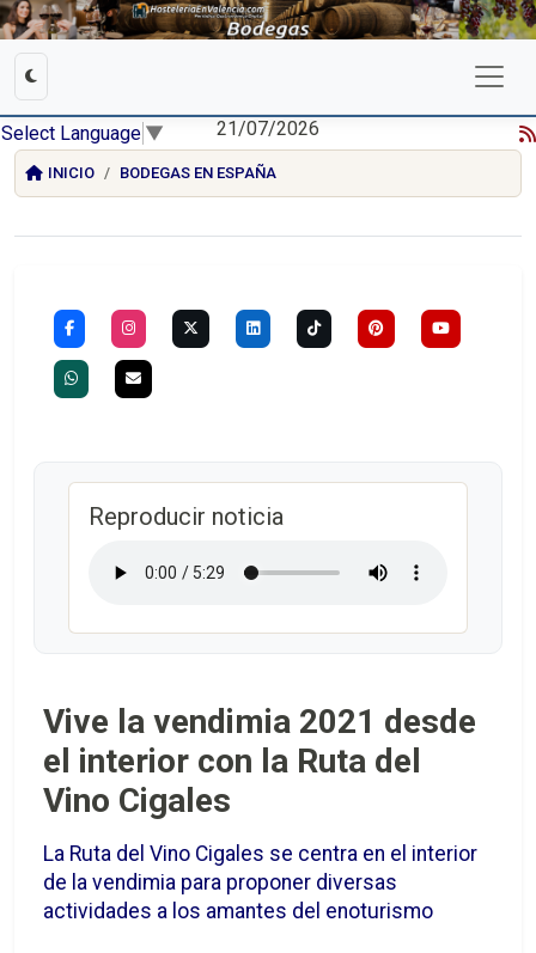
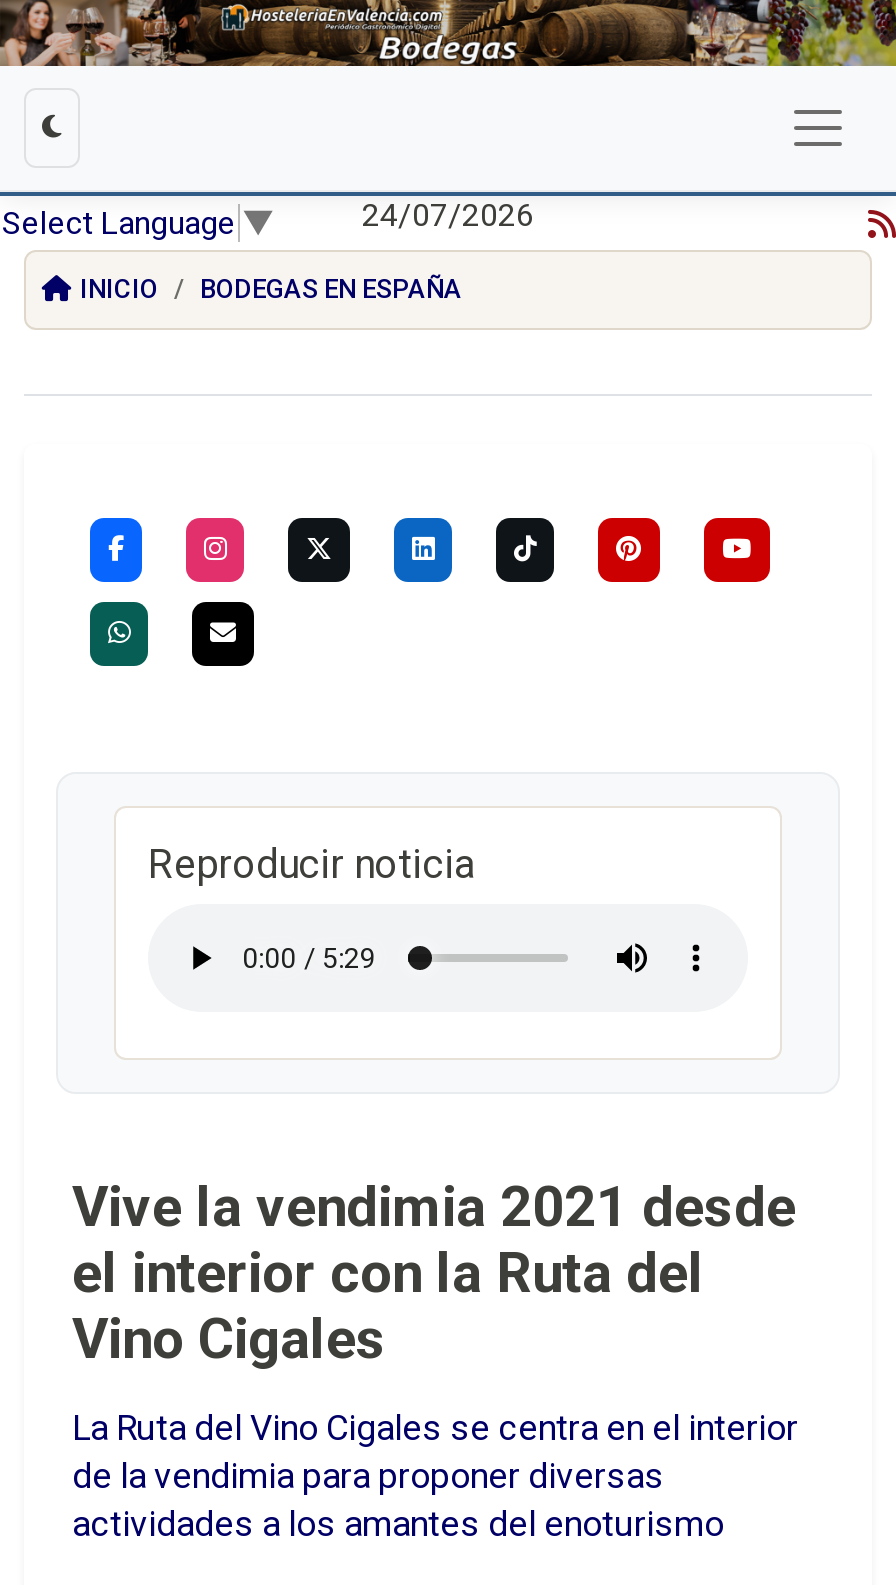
- 21/07/2026
+ 24/07/2026
